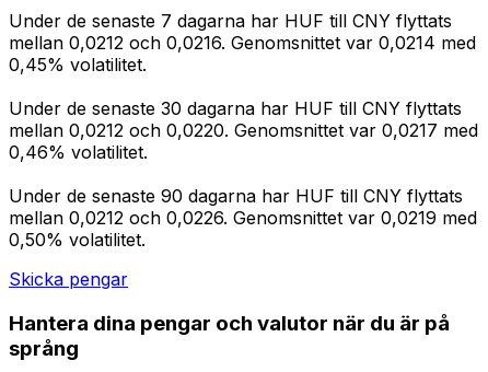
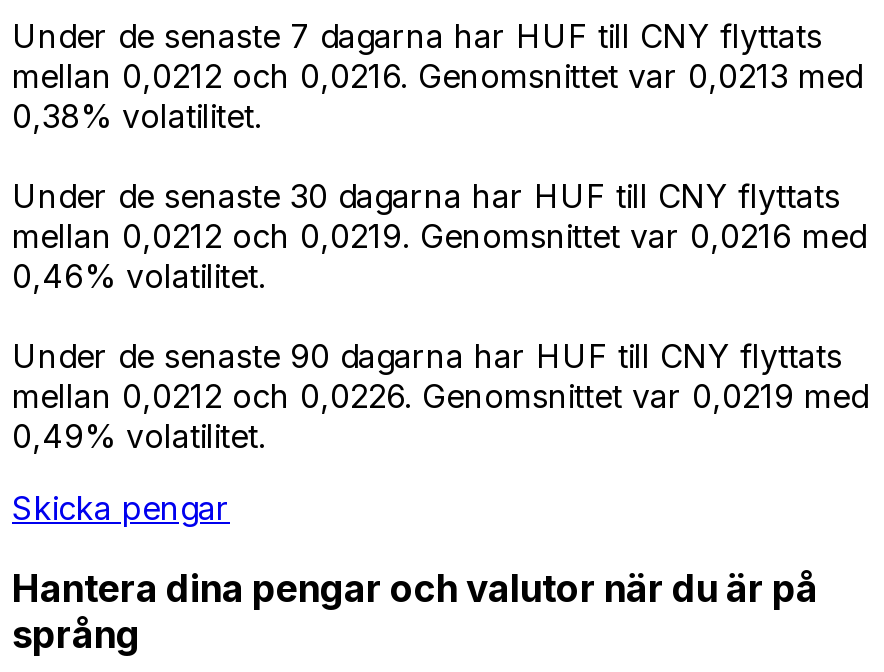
- mellan 0,0212 och 0,0216. Genomsnittet var 0,0214 med
+ mellan 0,0212 och 0,0216. Genomsnittet var 0,0213 med

- 0,45% volatilitet.
+ 0,38% volatilitet.

- mellan 0,0212 och 0,0220. Genomsnittet var 0,0217 med
+ mellan 0,0212 och 0,0219. Genomsnittet var 0,0216 med

- 0,50% volatilitet.
+ 0,49% volatilitet.
